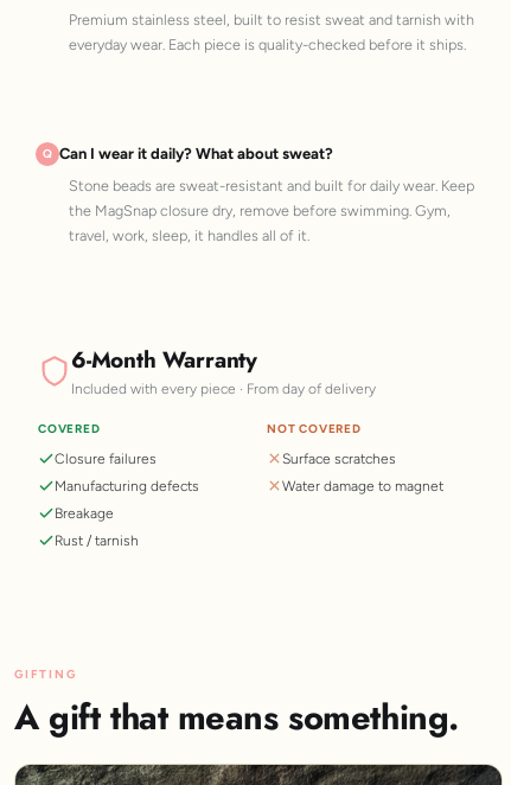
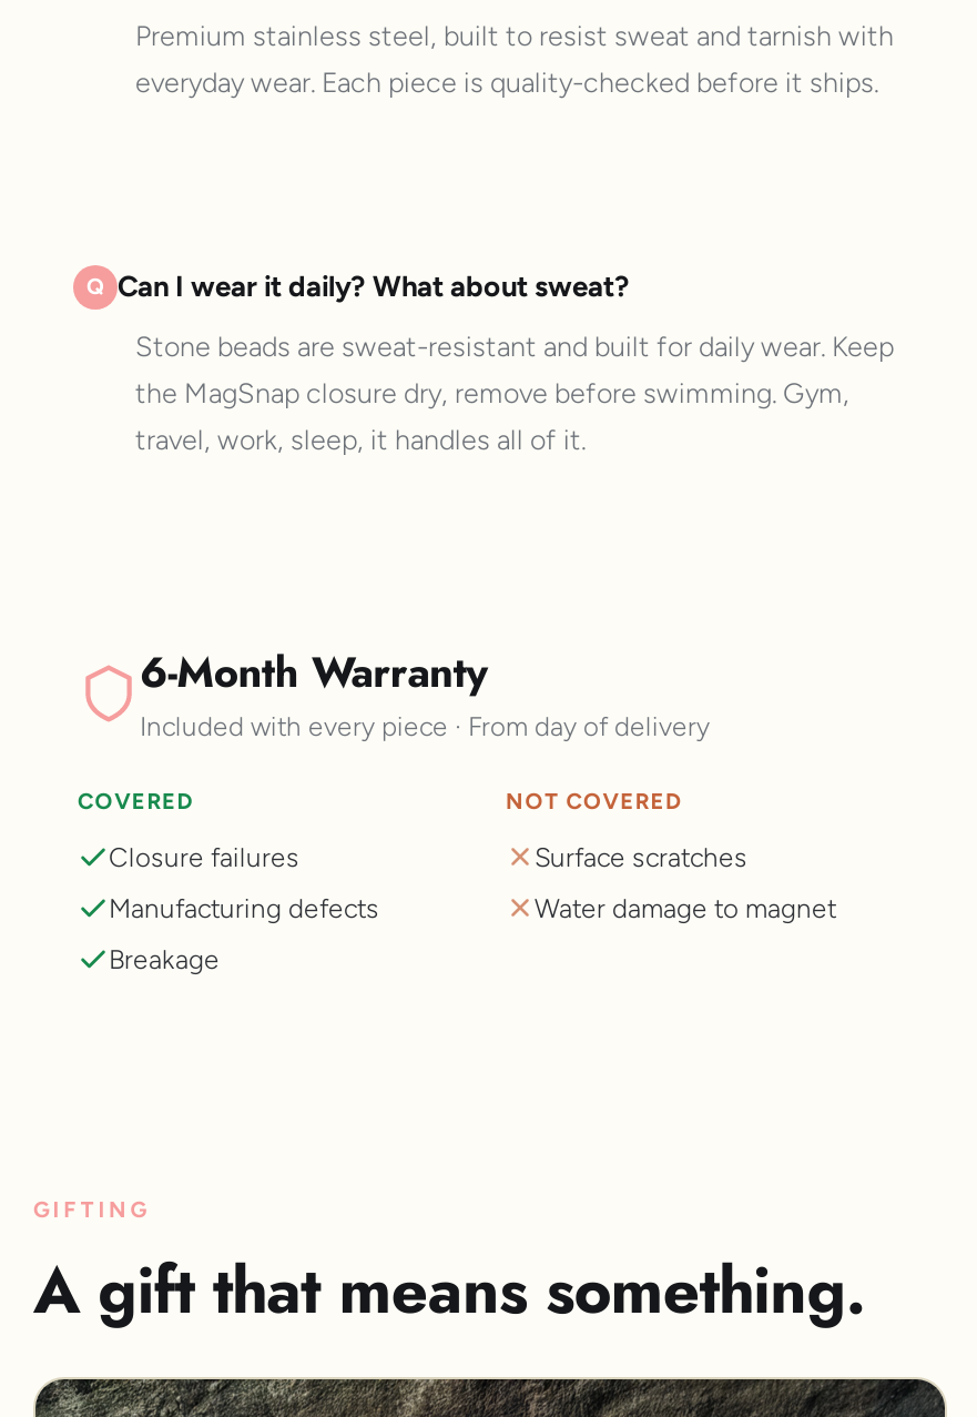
- Rust / tarnish
